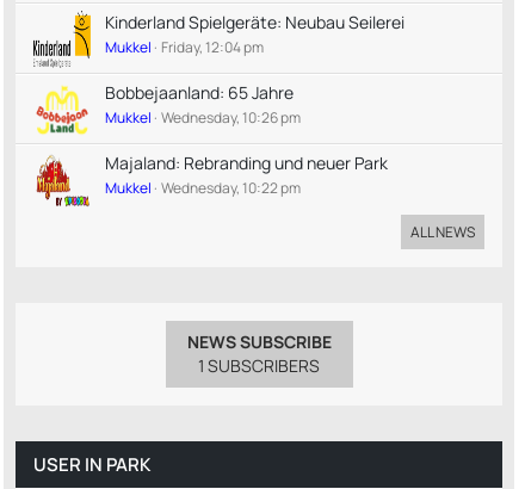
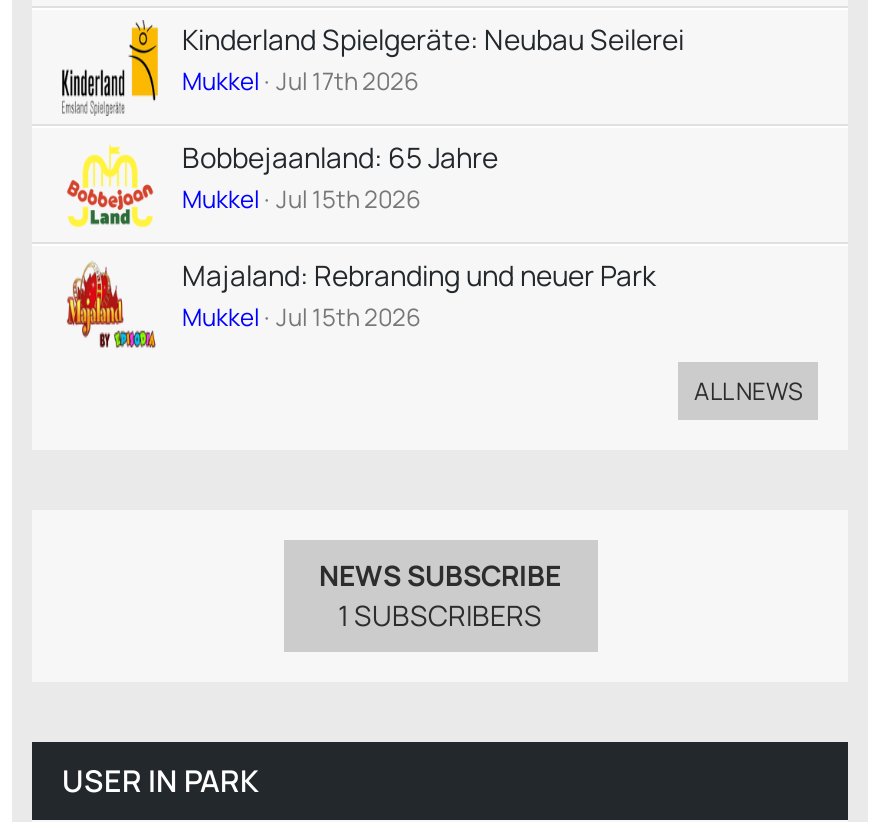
- Mukkel Friday, 12:04 pm
+ Mukkel Jul 17th 2026

- Mukkel Wednesday, 10:26 pm
+ Mukkel Jul 15th 2026

- Mukkel Wednesday, 10:22 pm
+ Mukkel Jul 15th 2026
